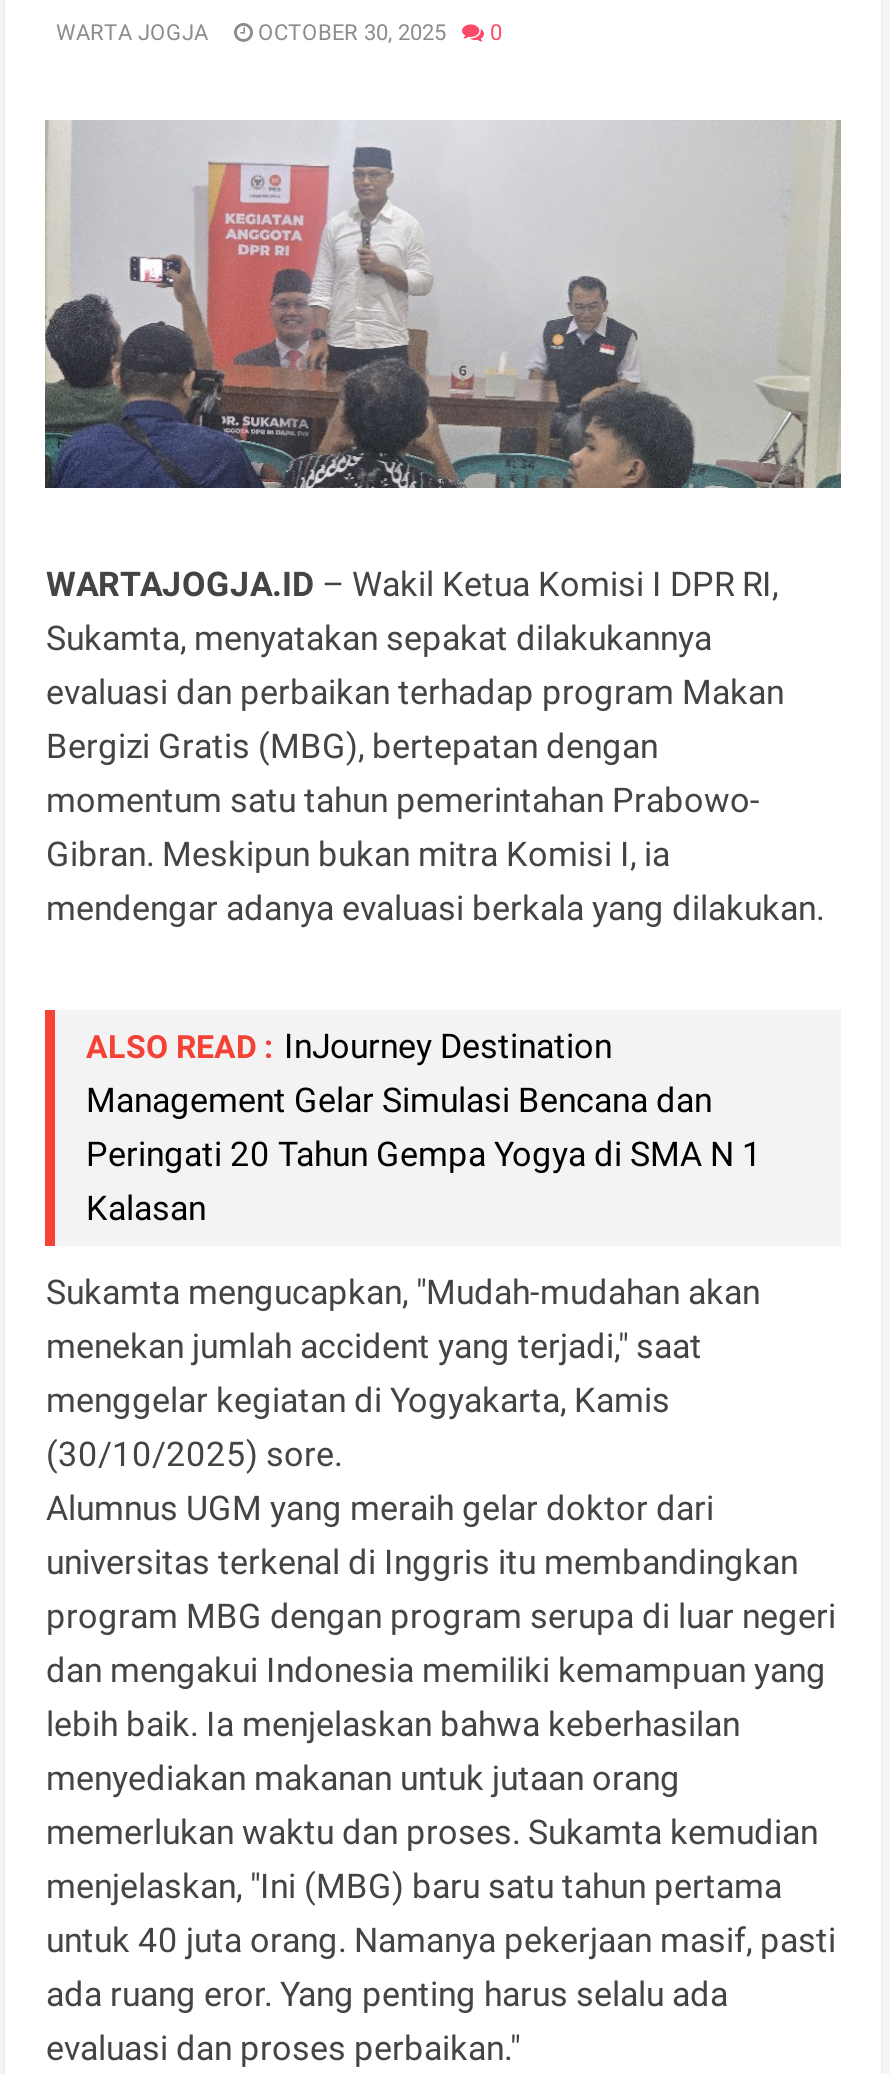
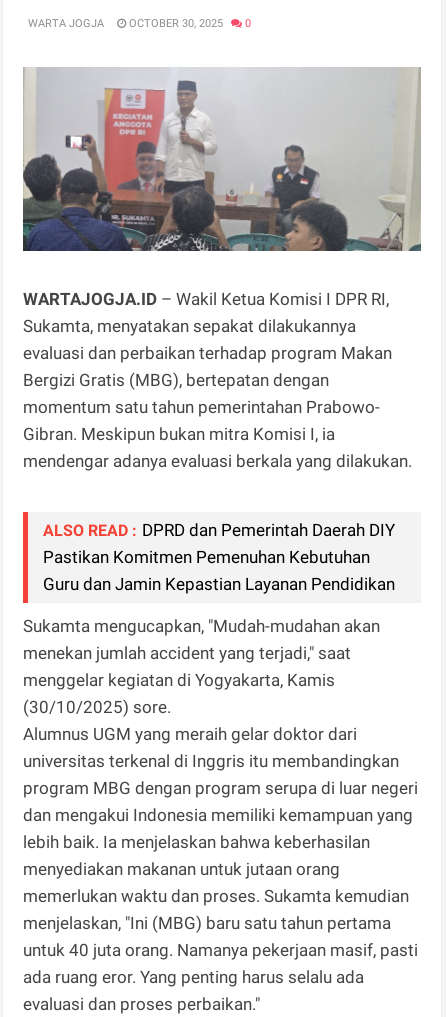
- ALSO READ : InJourney Destination
- Management Gelar Simulasi Bencana dan
- Peringati 20 Tahun Gempa Yogya di SMA N 1
- Kalasan
+ ALSO READ : DPRD dan Pemerintah Daerah DIY
+ Pastikan Komitmen Pemenuhan Kebutuhan
+ Guru dan Jamin Kepastian Layanan Pendidikan
